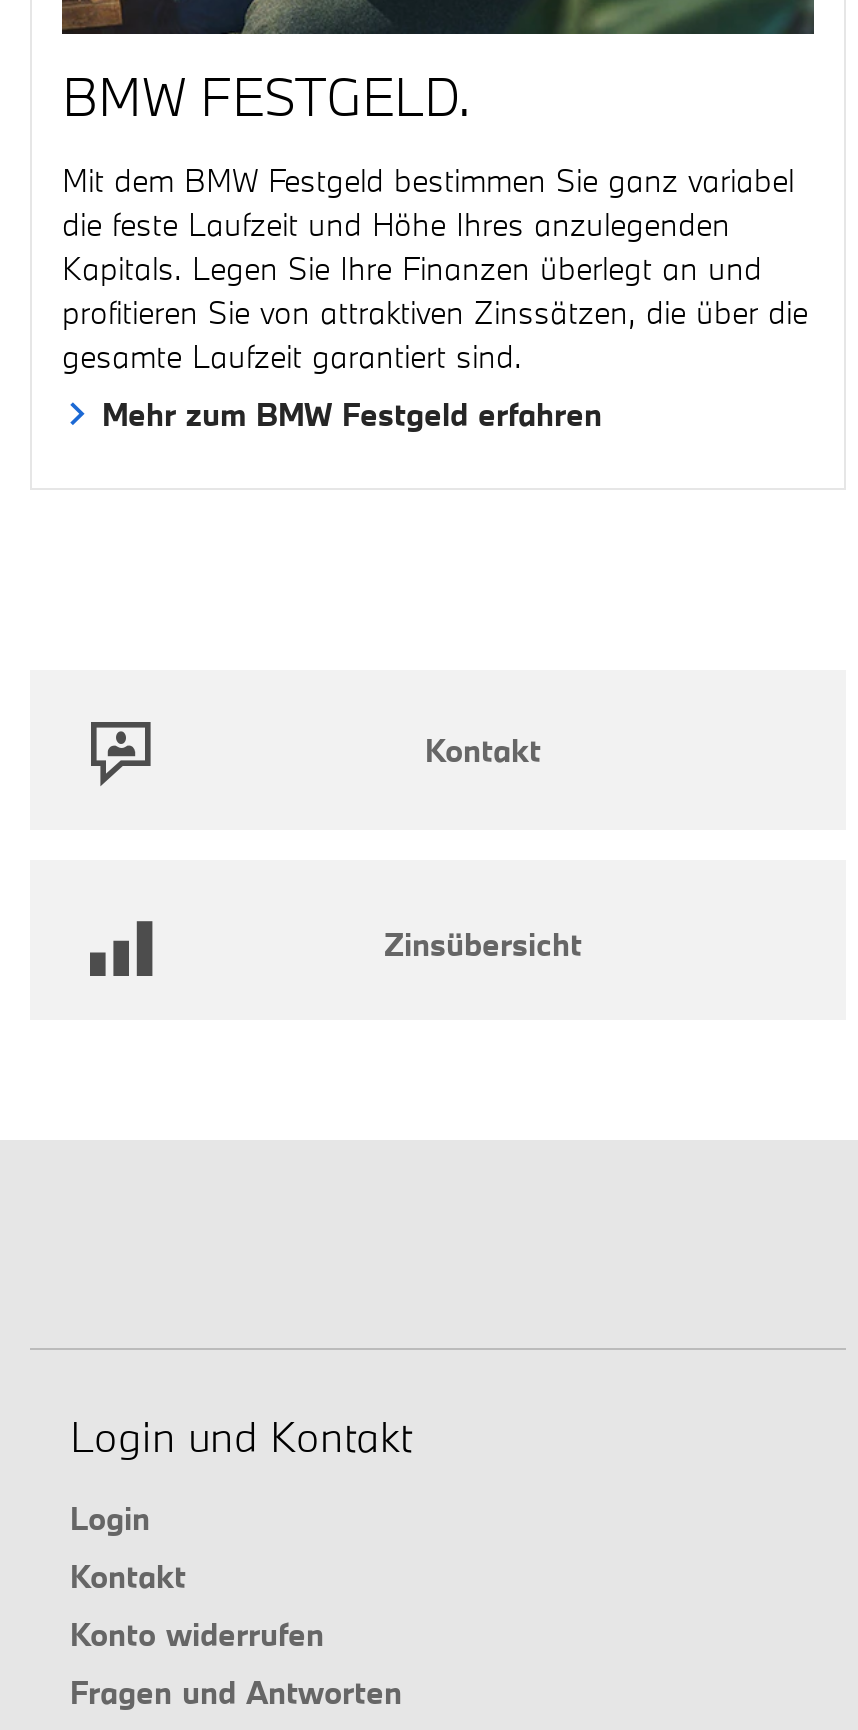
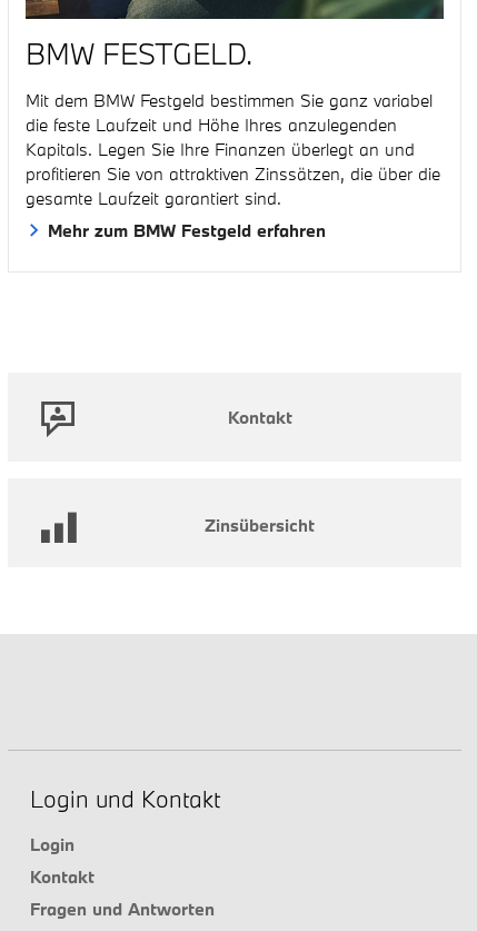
- Konto widerrufen
